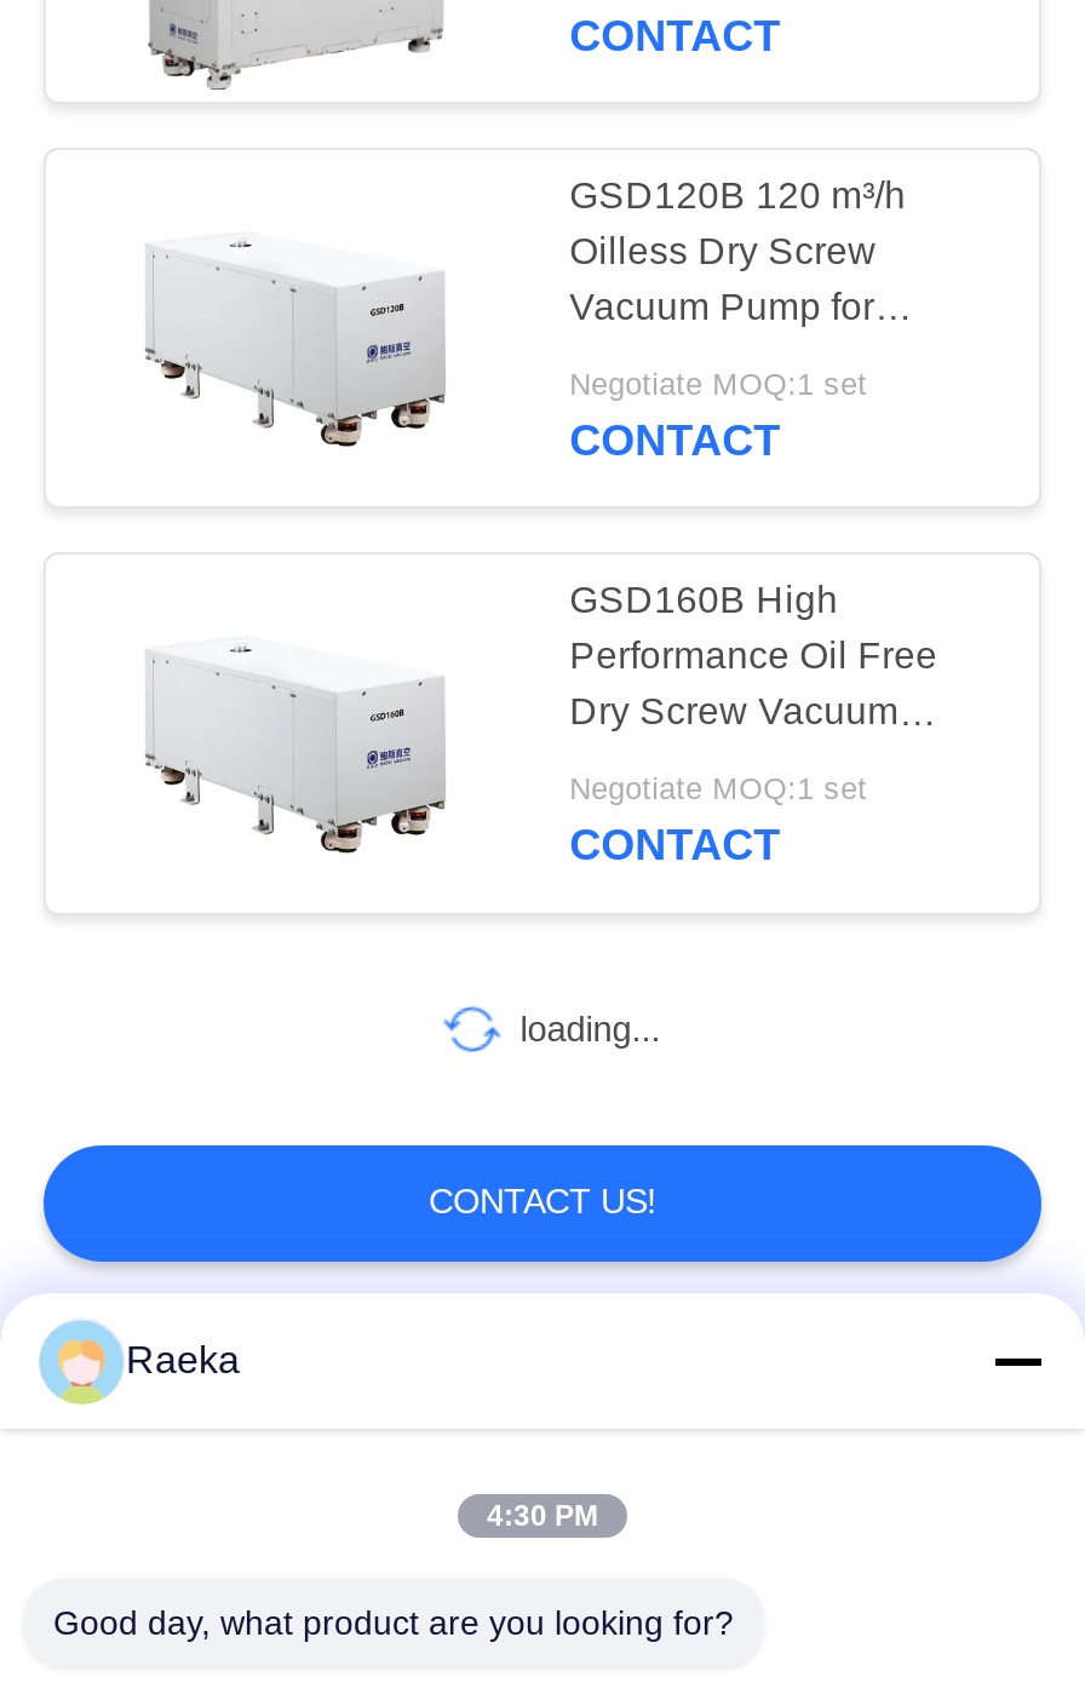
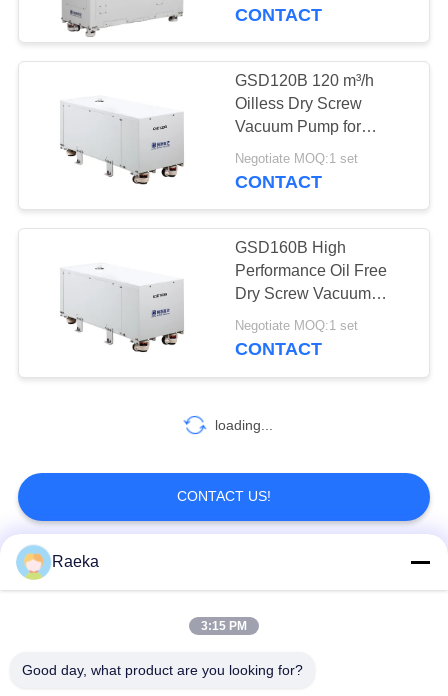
- 4:30 PM
+ 3:15 PM
